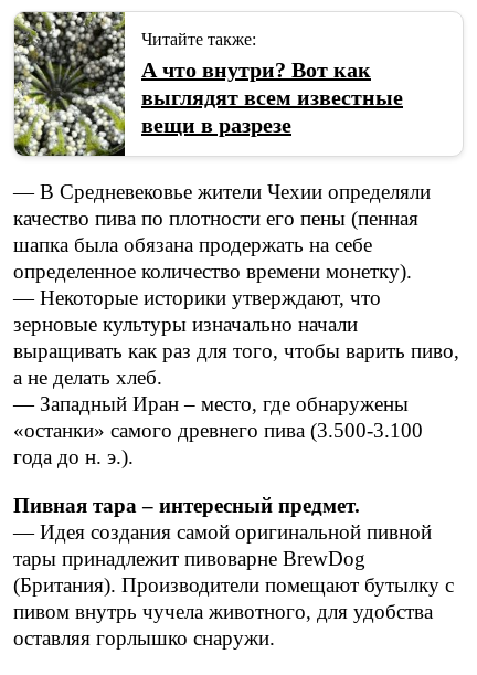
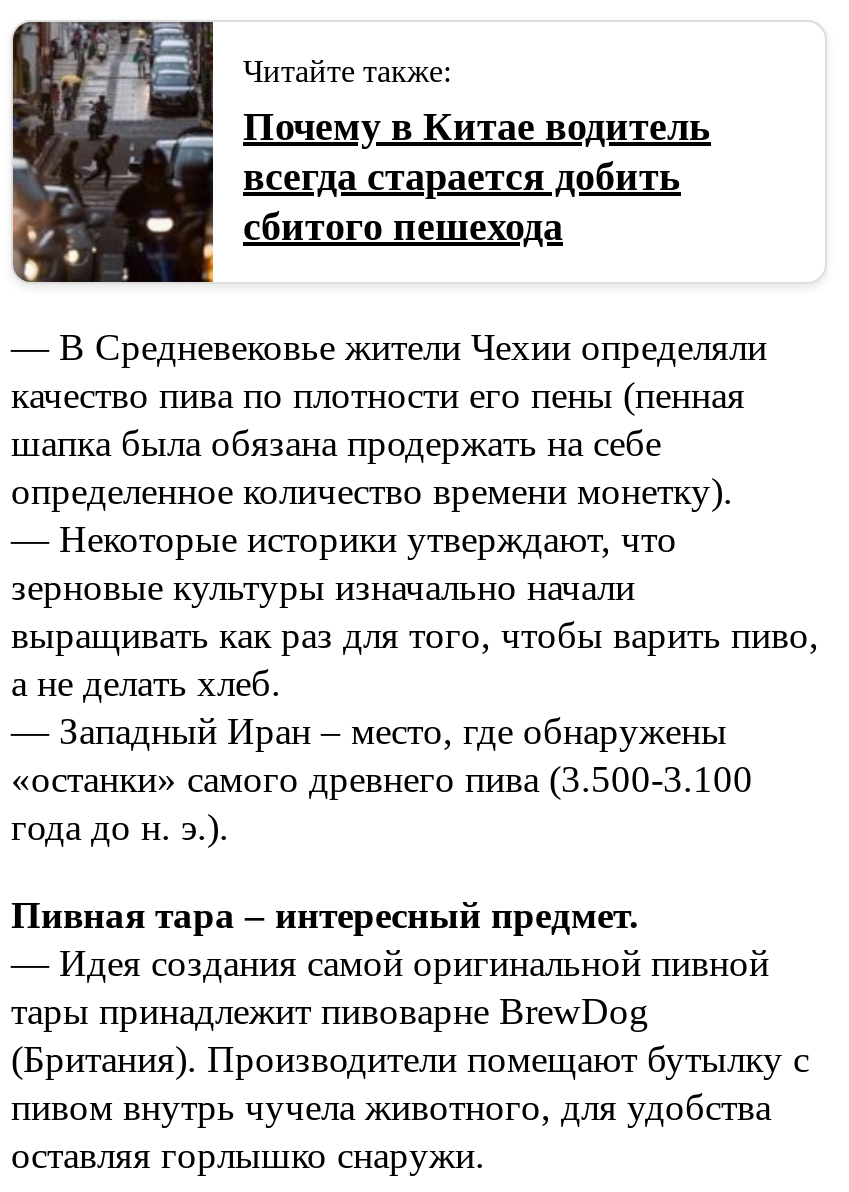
- [image]
- А что внутри? Вот как
- выглядят всем известные
- вещи в разрезе
+ [image]
+ Почему в Китае водитель
+ всегда старается добить
+ сбитого пешехода
